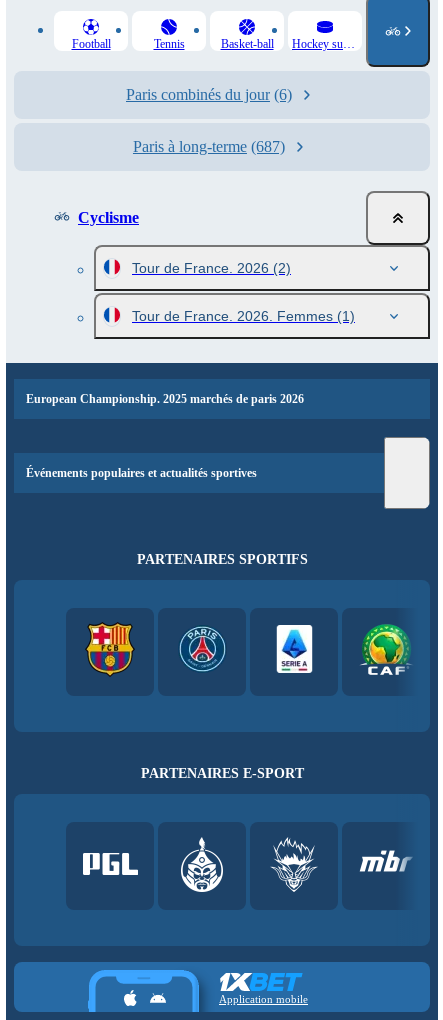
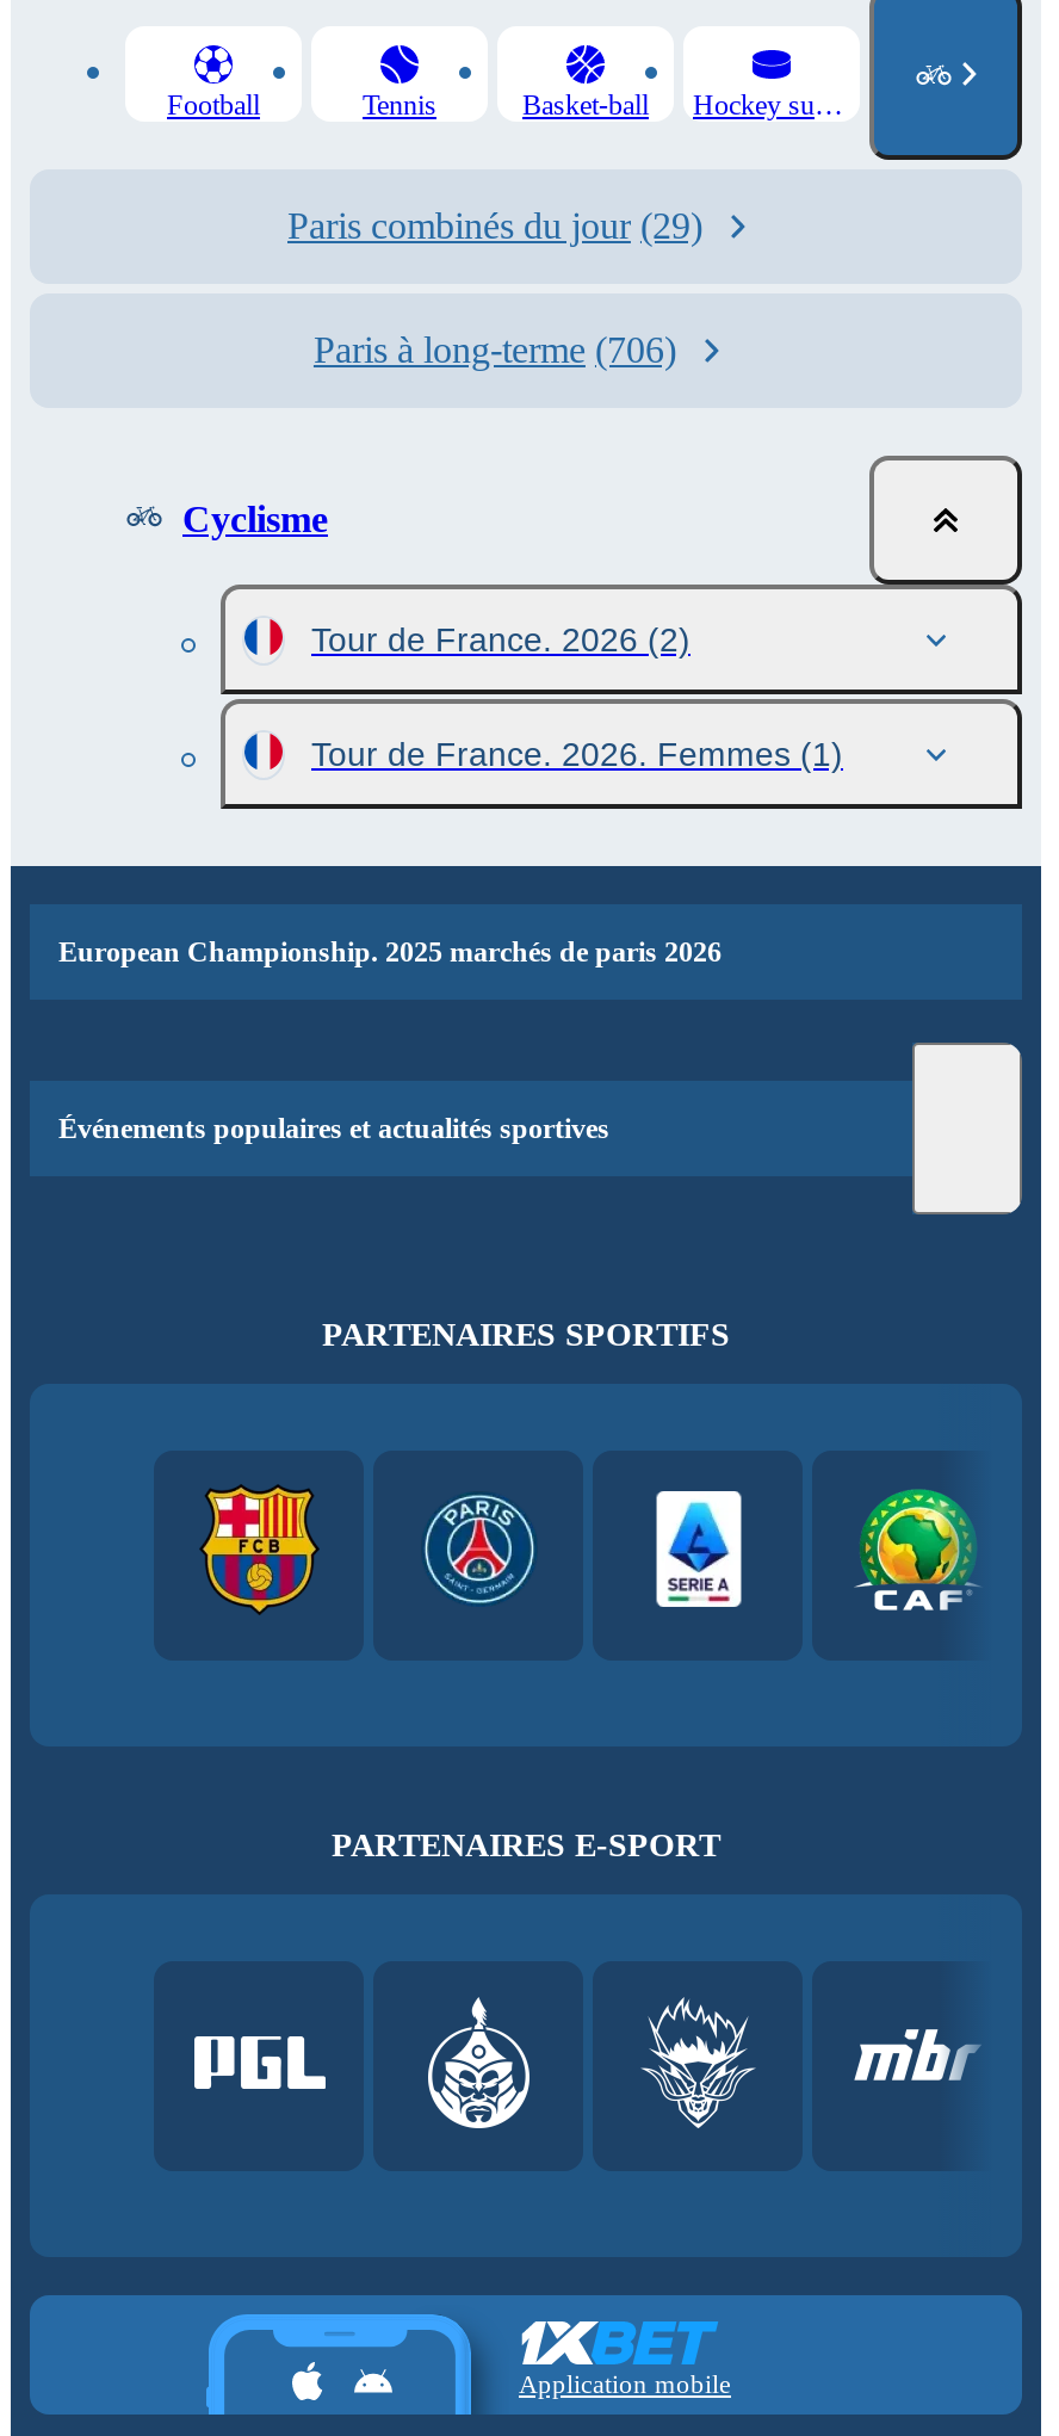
- Paris combinés du jour (6)
+ Paris combinés du jour (29)

- Paris à long-terme (687)
+ Paris à long-terme (706)
